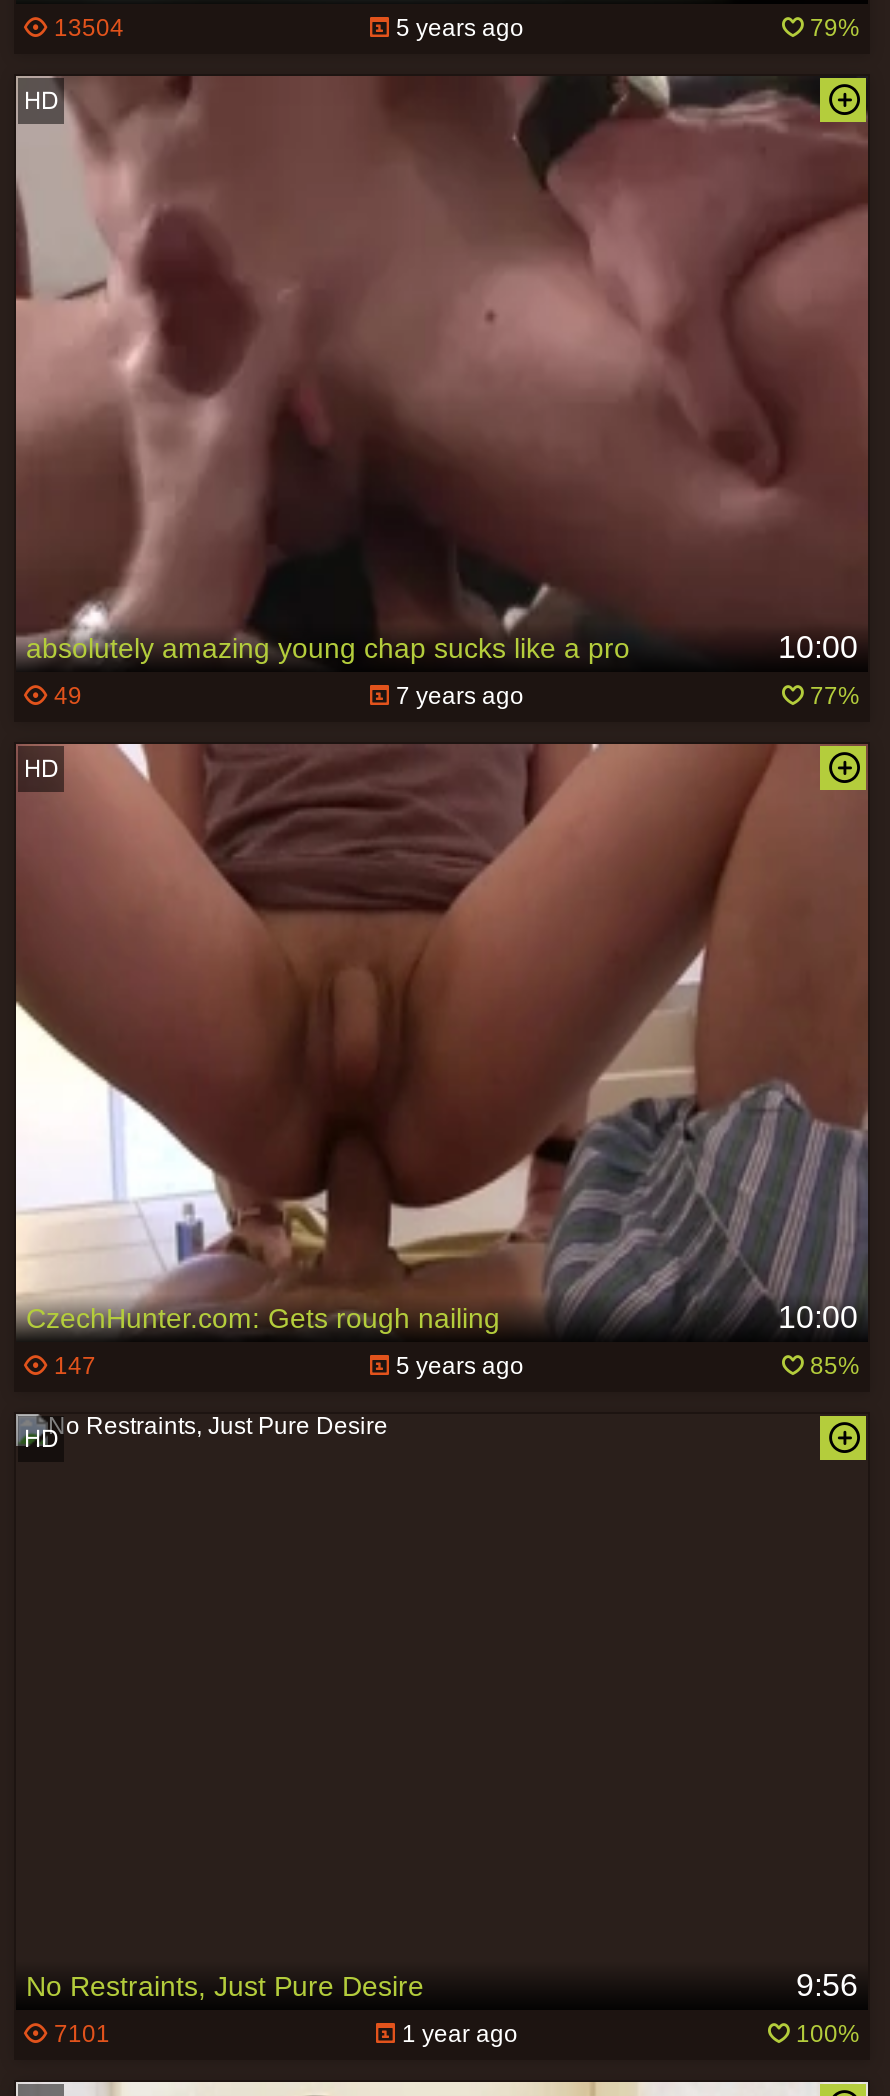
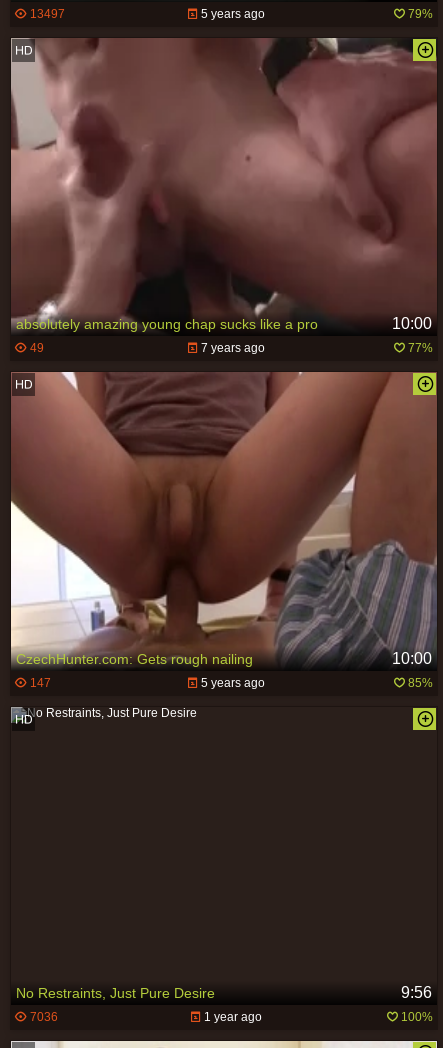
- 13504
+ 13497

- 7101
+ 7036
